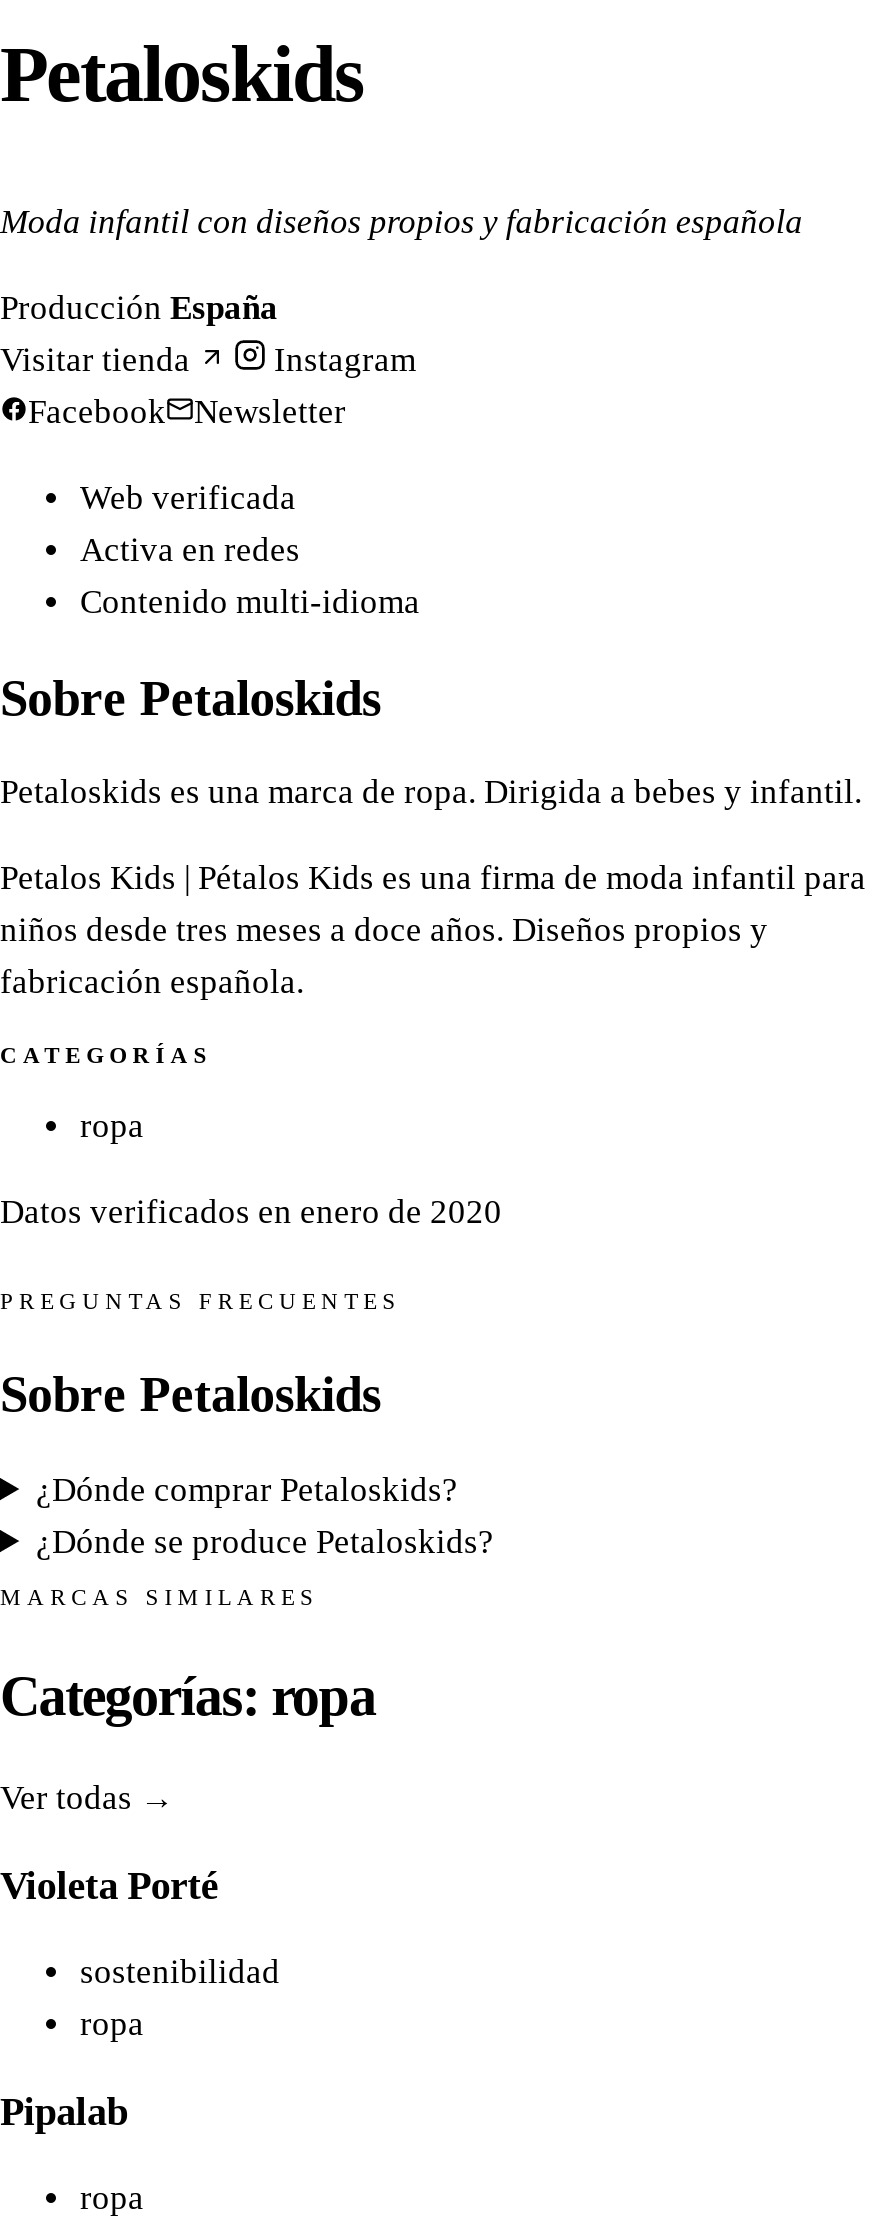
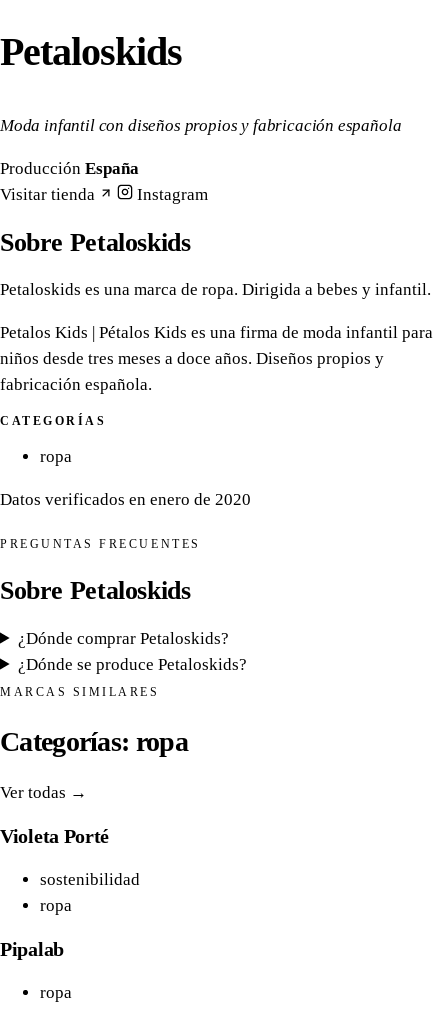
- Facebook
- Newsletter
- Web verificada
- Activa en redes
- Contenido multi-idioma
